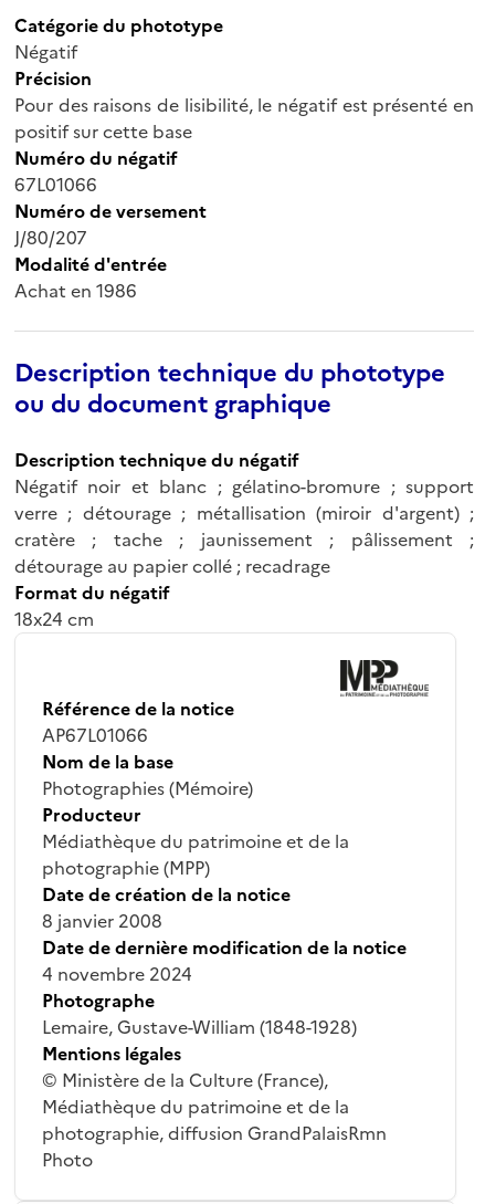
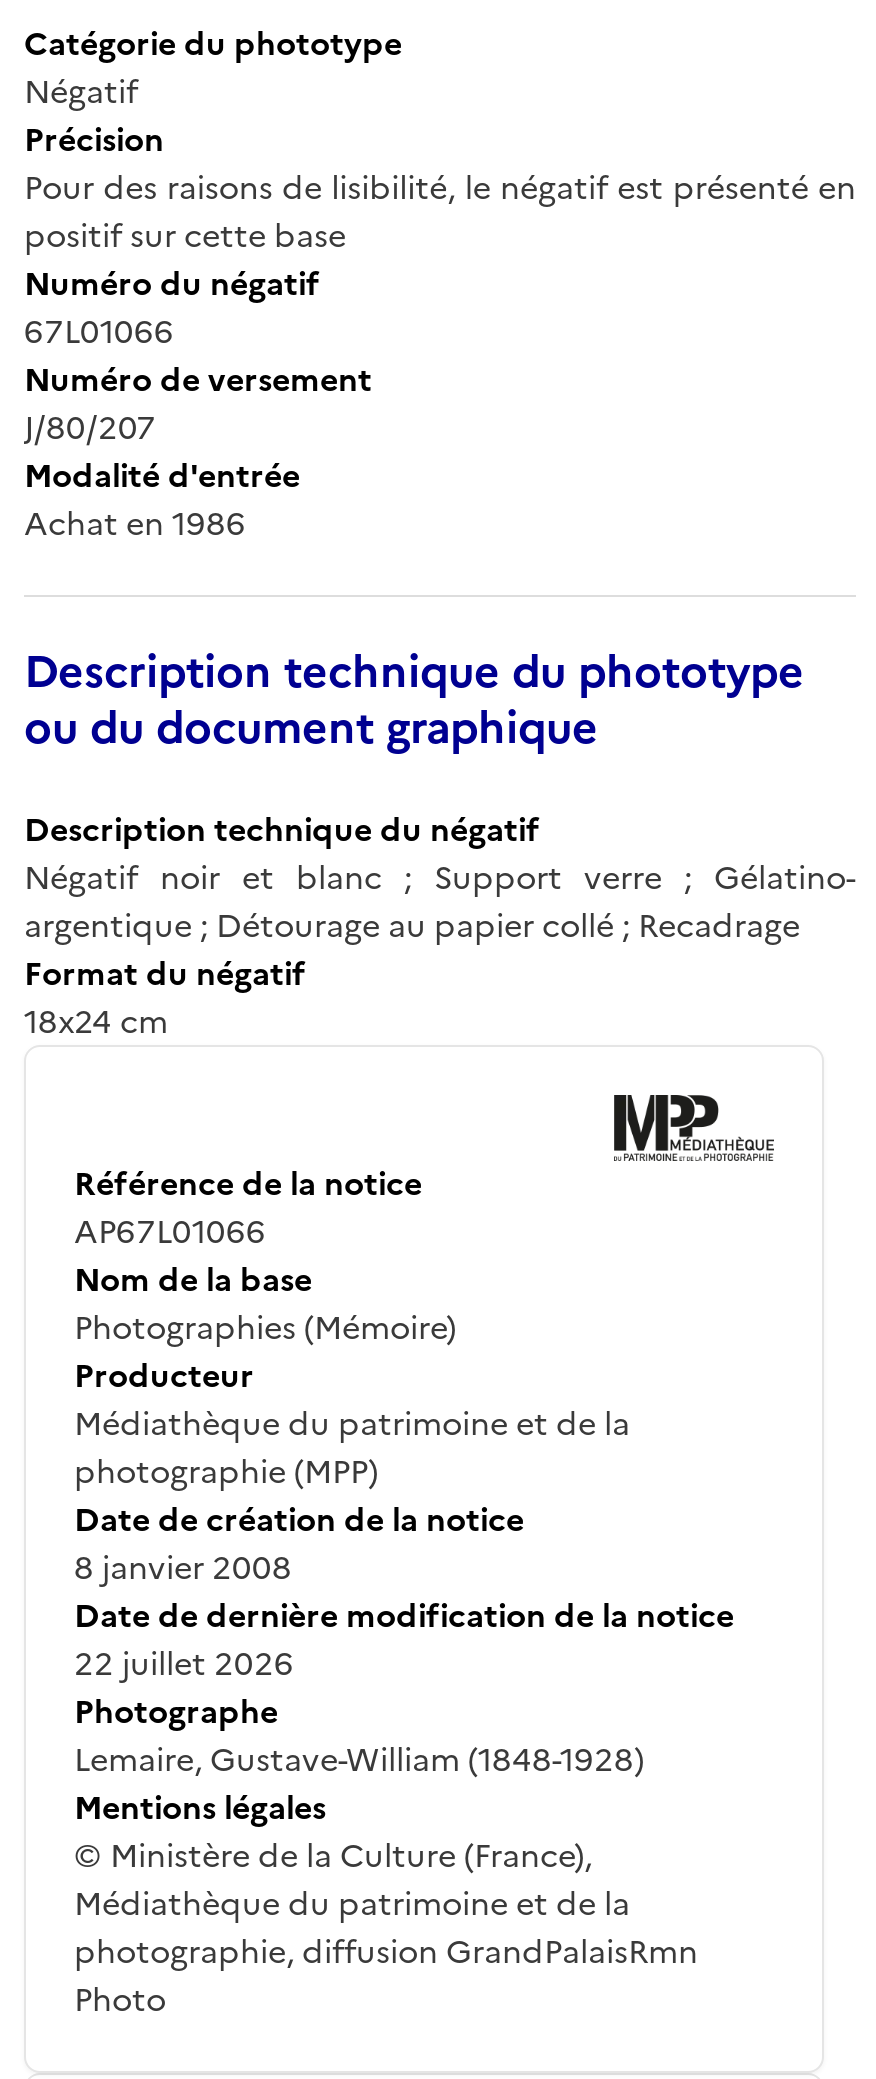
- Négatif noir et blanc ; gélatino-bromure ; support
- verre ; détourage ; métallisation (miroir d'argent) ;
- cratère ; tache ; jaunissement ; pâlissement ;
- détourage au papier collé ; recadrage
+ Négatif noir et blanc ; Support verre ; Gélatino-
+ argentique ; Détourage au papier collé ; Recadrage

- 4 novembre 2024
+ 22 juillet 2026
